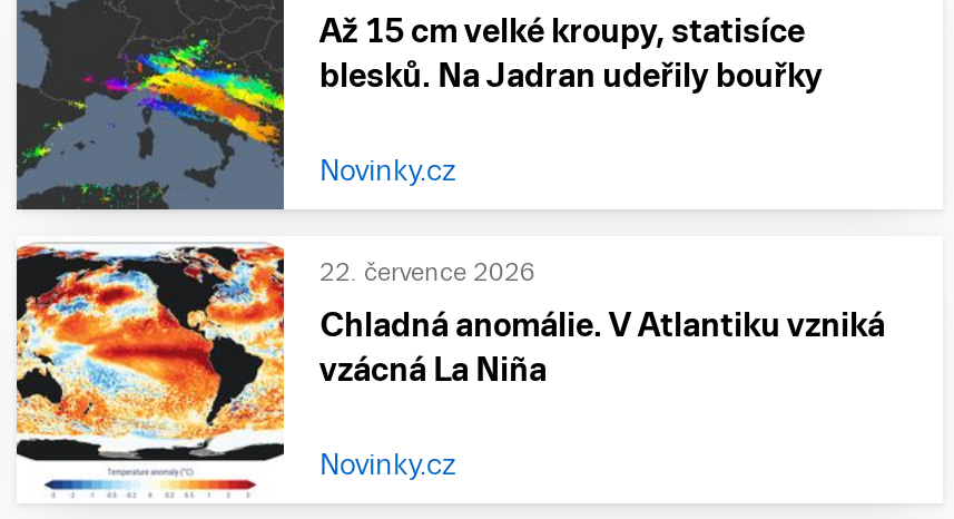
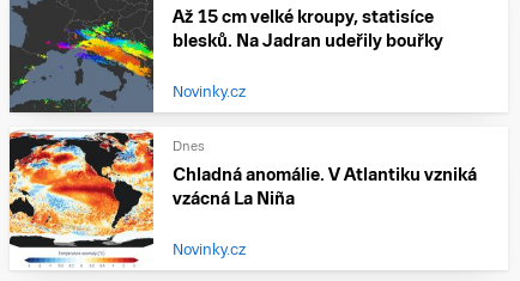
- 22. července 2026
+ Dnes
